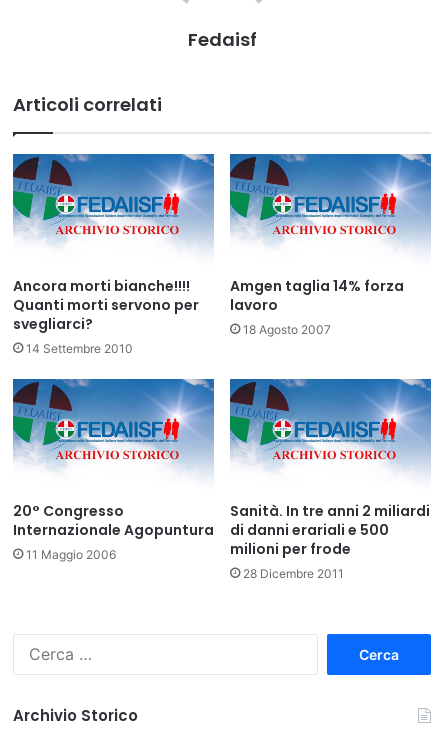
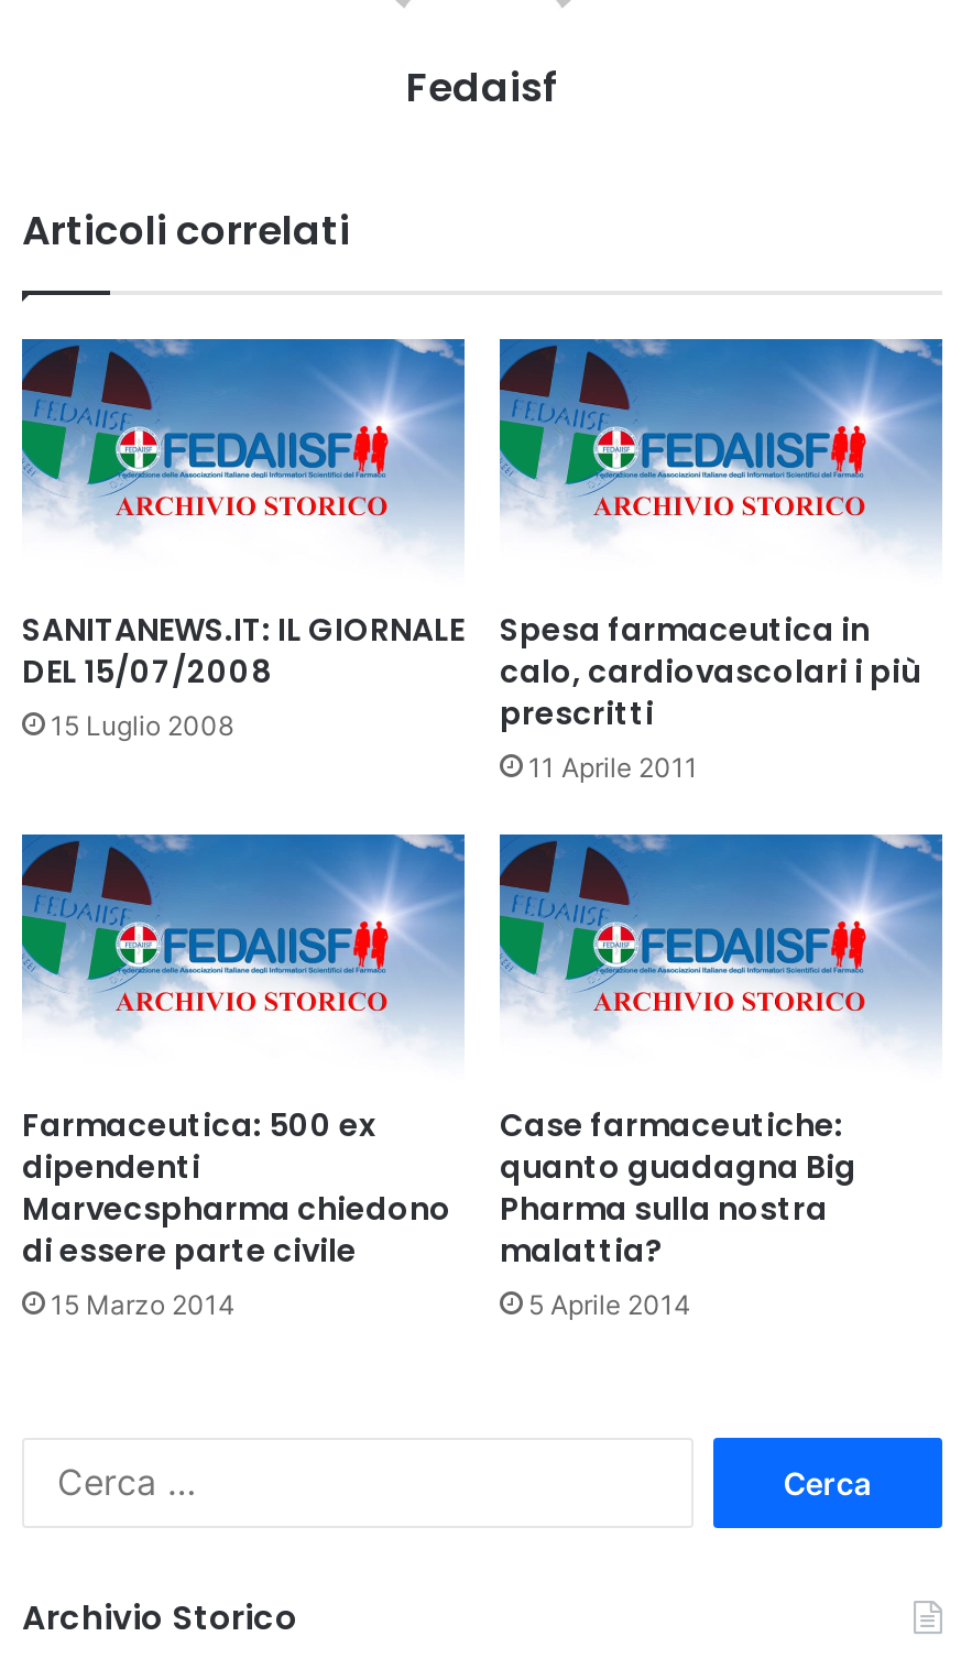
- Ancora morti bianche!!!!
- Quanti morti servono per
- svegliarci?
- 14 Settembre 2010
+ SANITANEWS.IT: IL GIORNALE
+ DEL 15/07/2008
+ 15 Luglio 2008

- Amgen taglia 14% forza
- lavoro
- 18 Agosto 2007
+ Spesa farmaceutica in
+ calo, cardiovascolari i più
+ prescritti
+ 11 Aprile 2011

- 20° Congresso
- Internazionale Agopuntura
- 11 Maggio 2006
+ Farmaceutica: 500 ex
+ dipendenti
+ Marvecspharma chiedono
+ di essere parte civile
+ 15 Marzo 2014

- Sanità. In tre anni 2 miliardi
- di danni erariali e 500
- milioni per frode
- 28 Dicembre 2011
+ Case farmaceutiche:
+ quanto guadagna Big
+ Pharma sulla nostra
+ malattia?
+ 5 Aprile 2014
